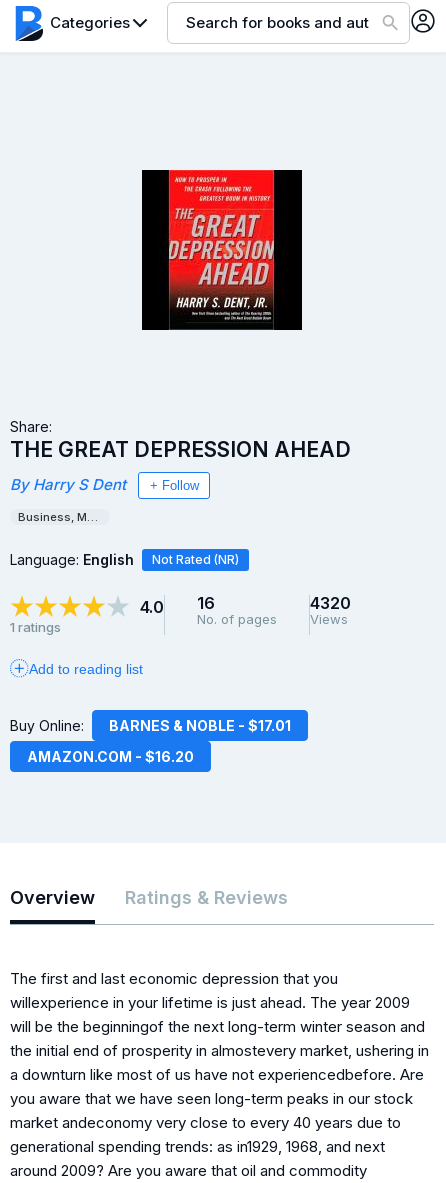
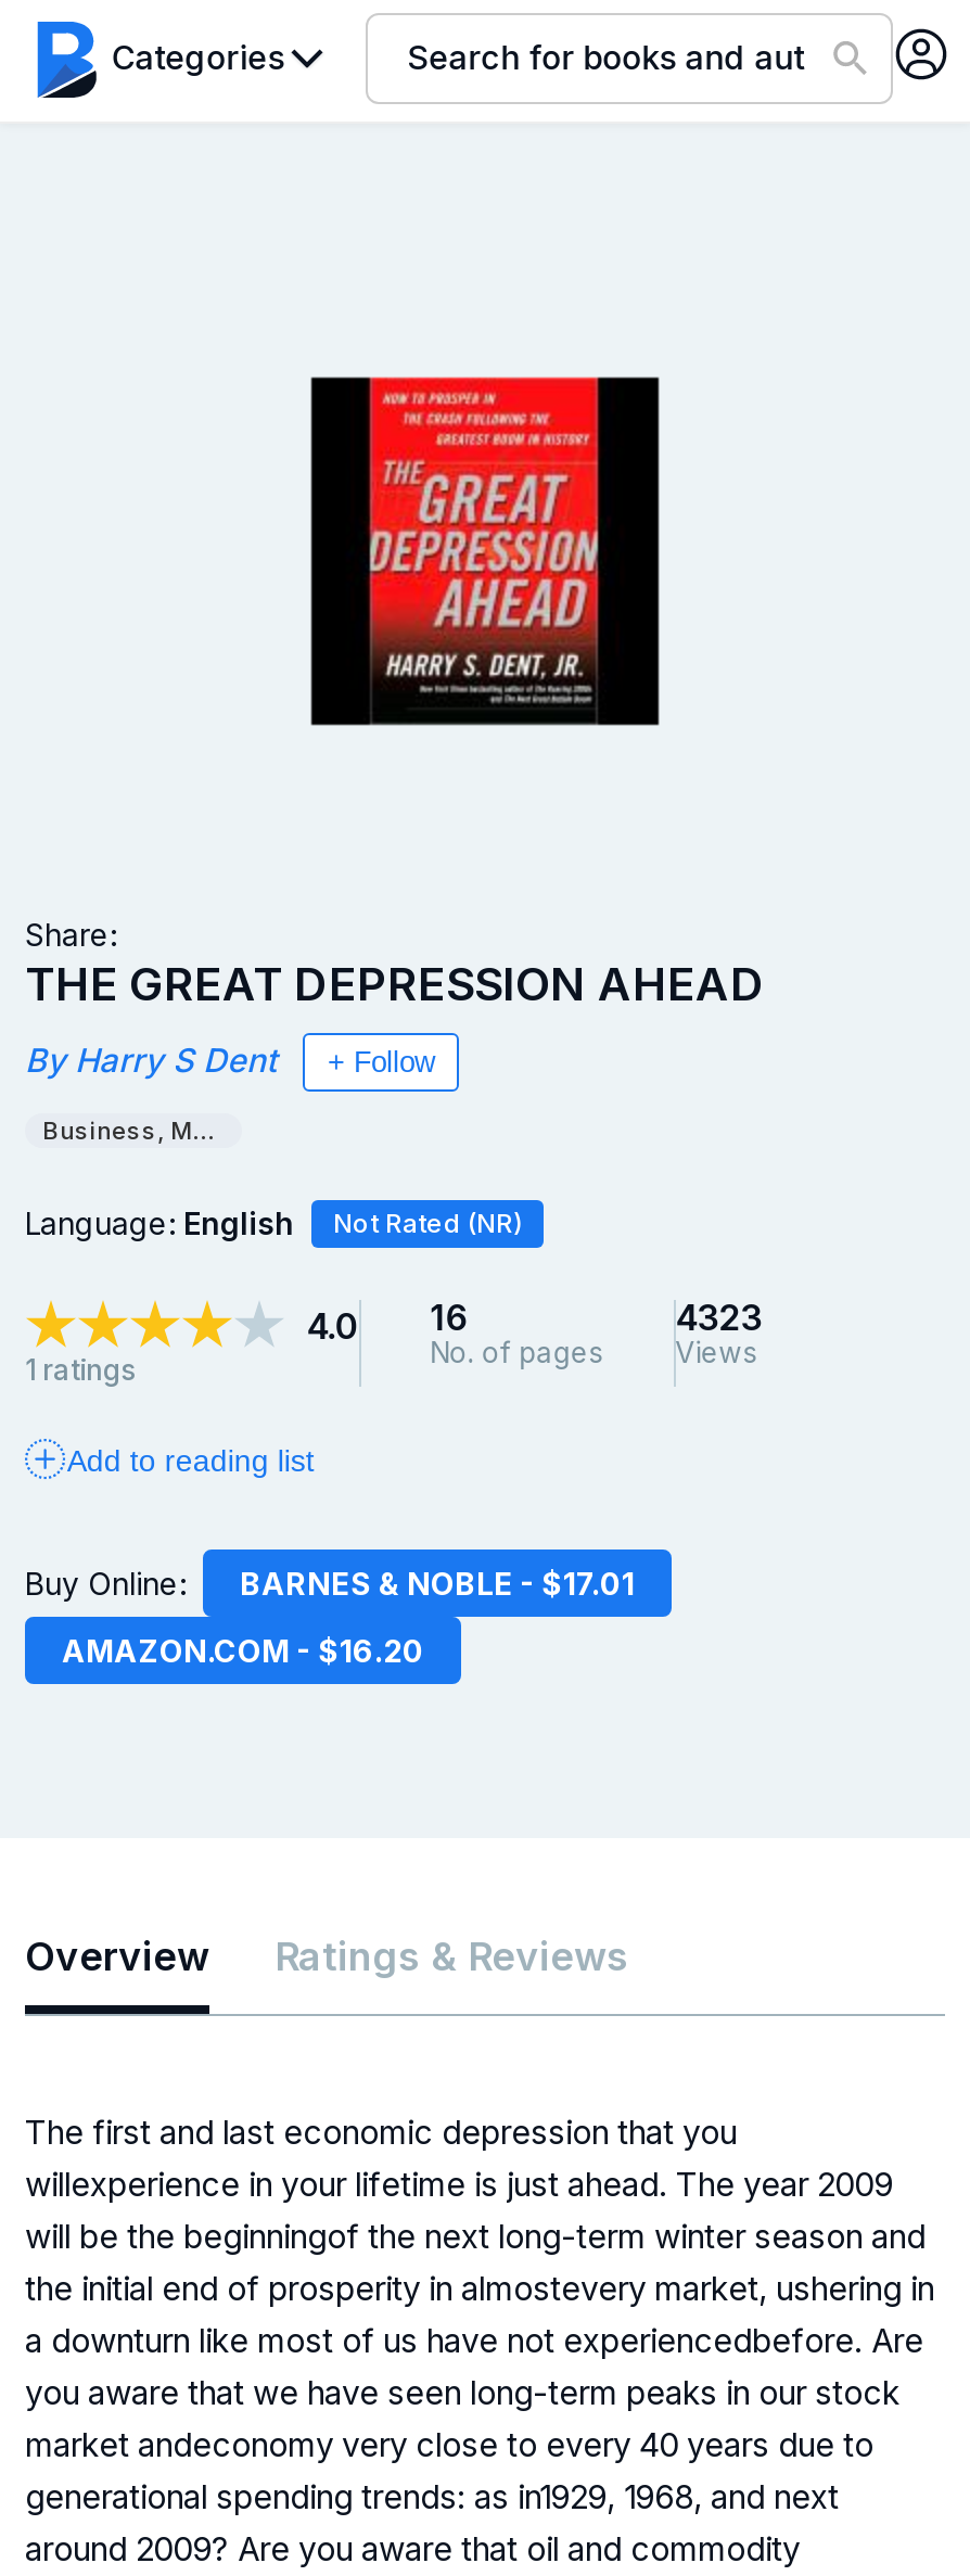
- 4320
+ 4323
